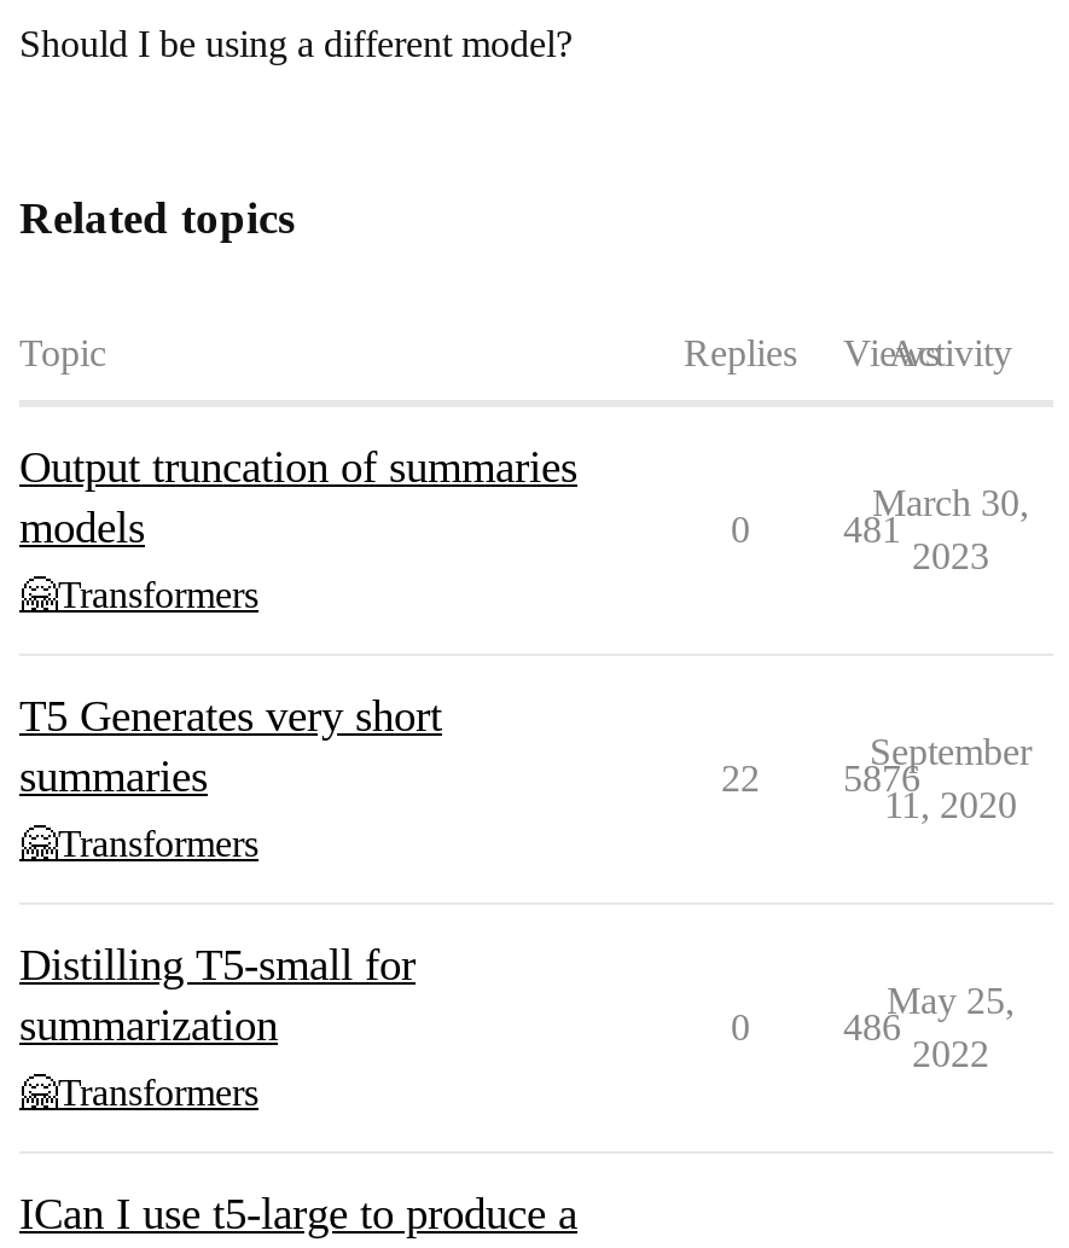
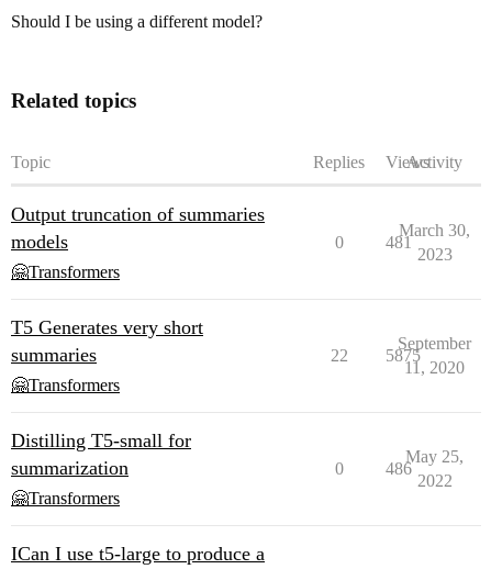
- 5876
+ 5875
